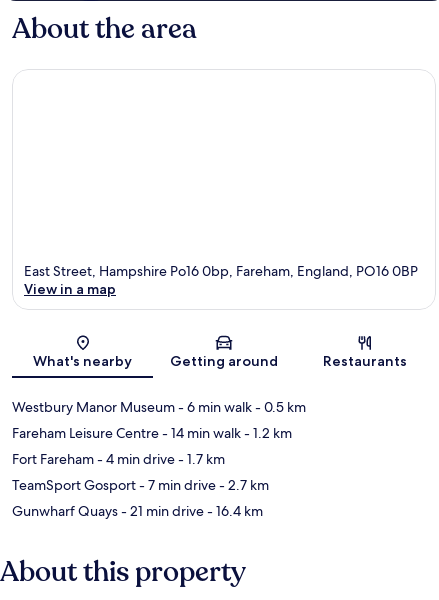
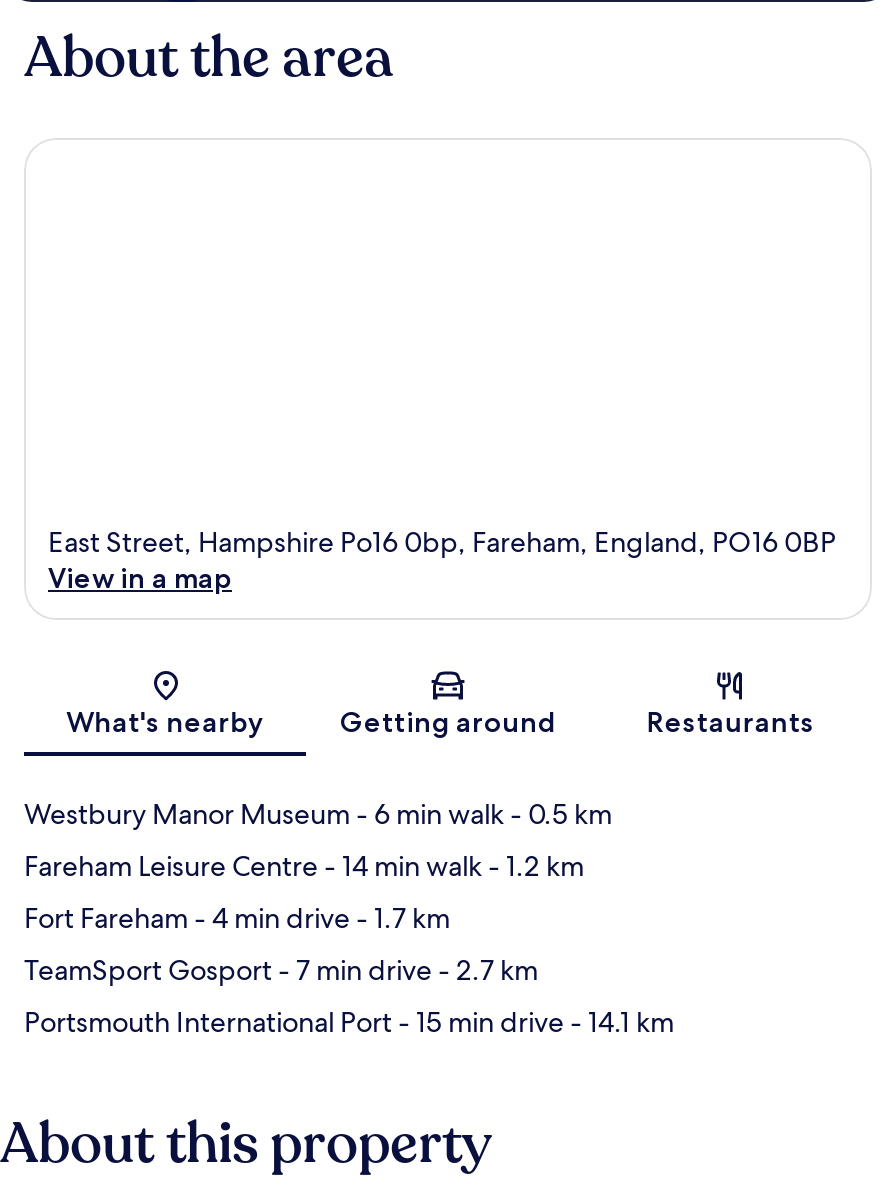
- Gunwharf Quays - 21 min drive - 16.4 km
+ Portsmouth International Port - 15 min drive - 14.1 km
